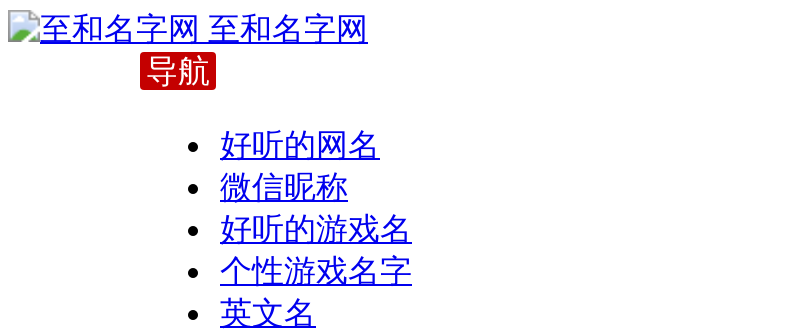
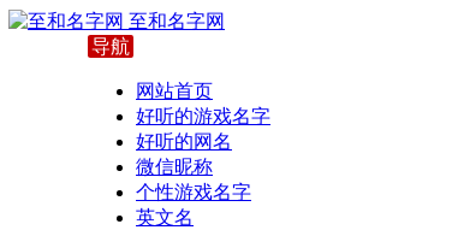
+ 网站首页
+ 好听的游戏名字

moved down: 好听的网名 | 微信昵称

- 好听的游戏名
